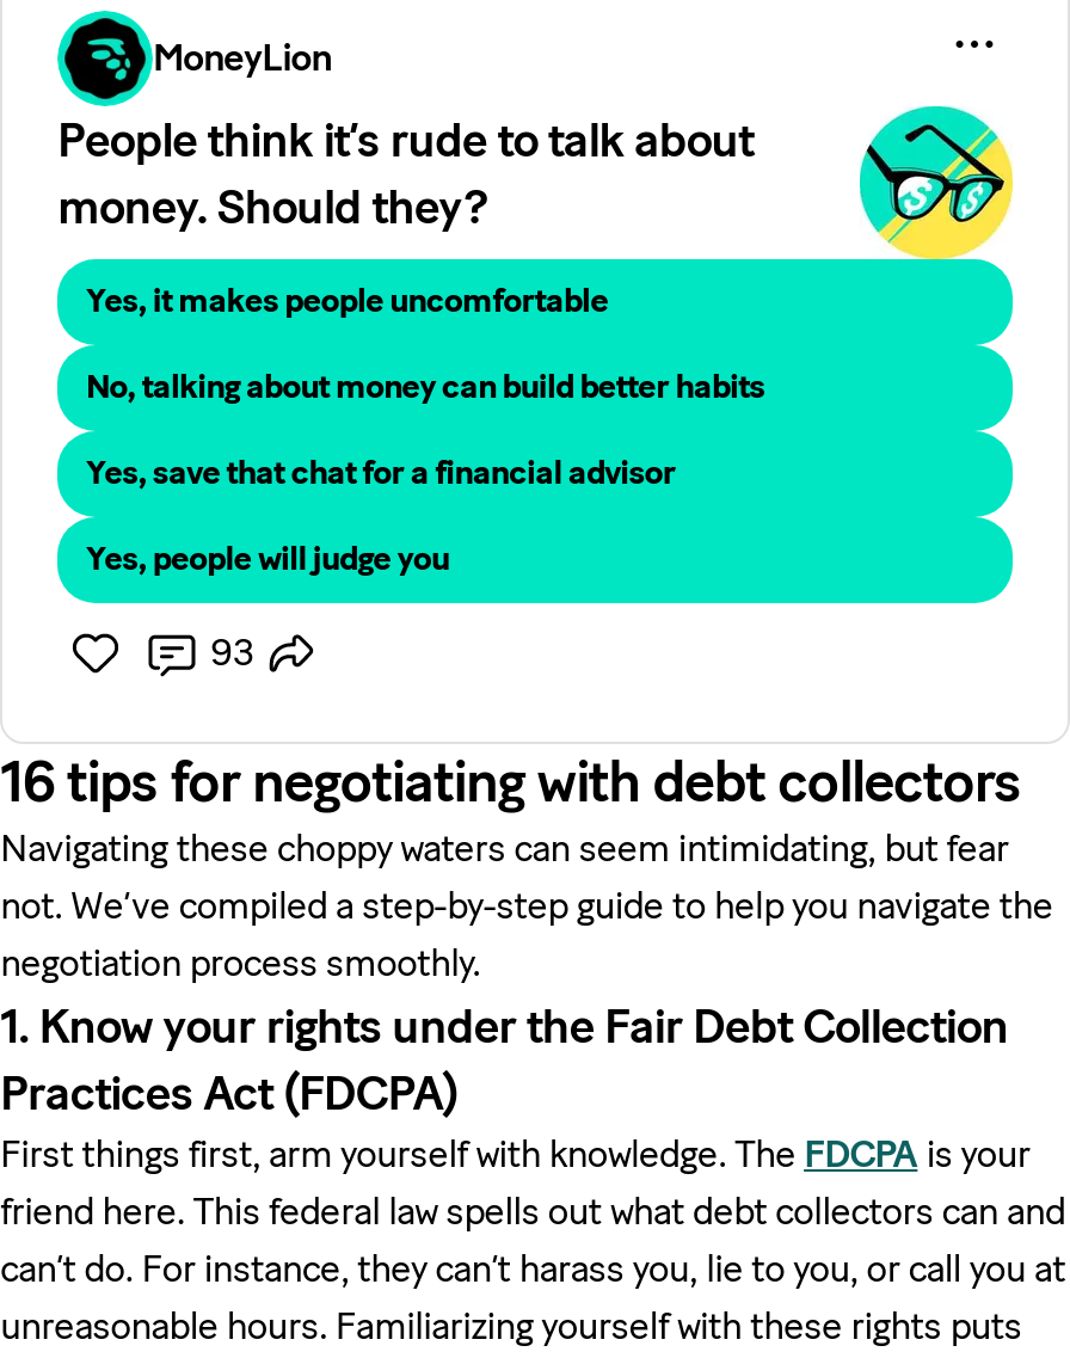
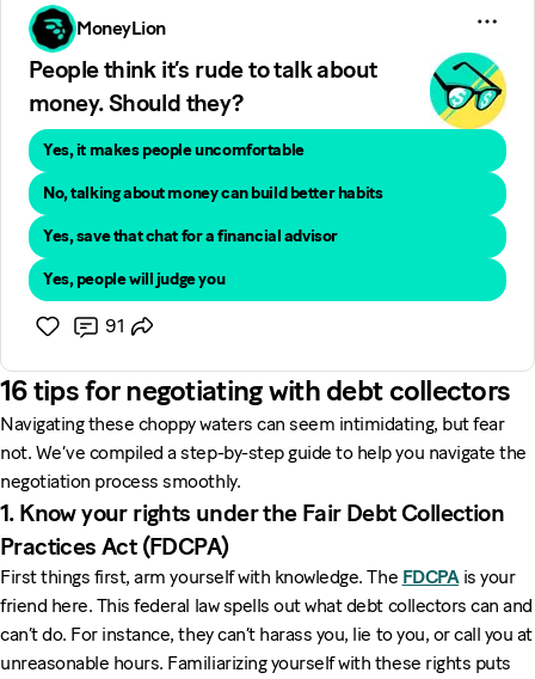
- 93
+ 91
